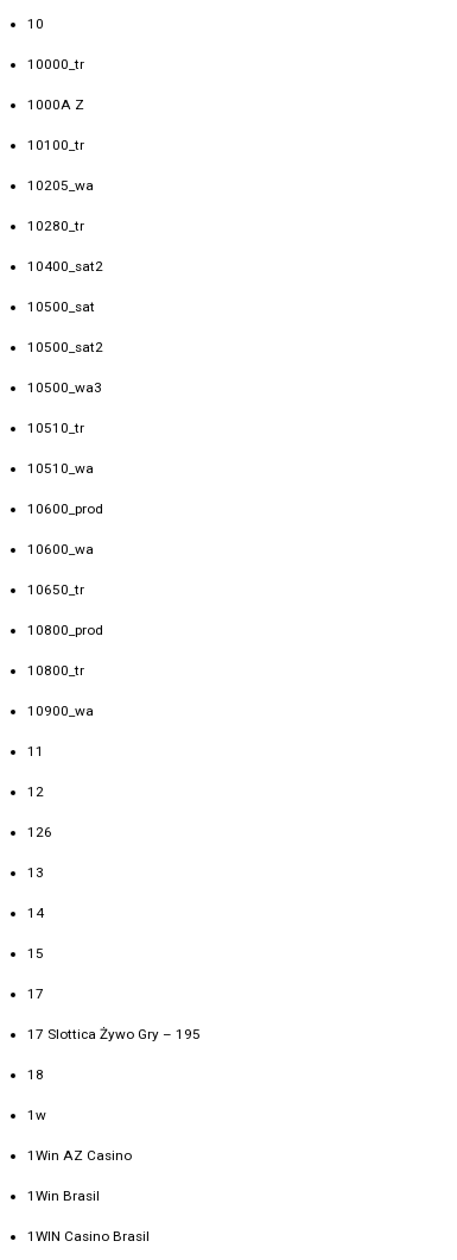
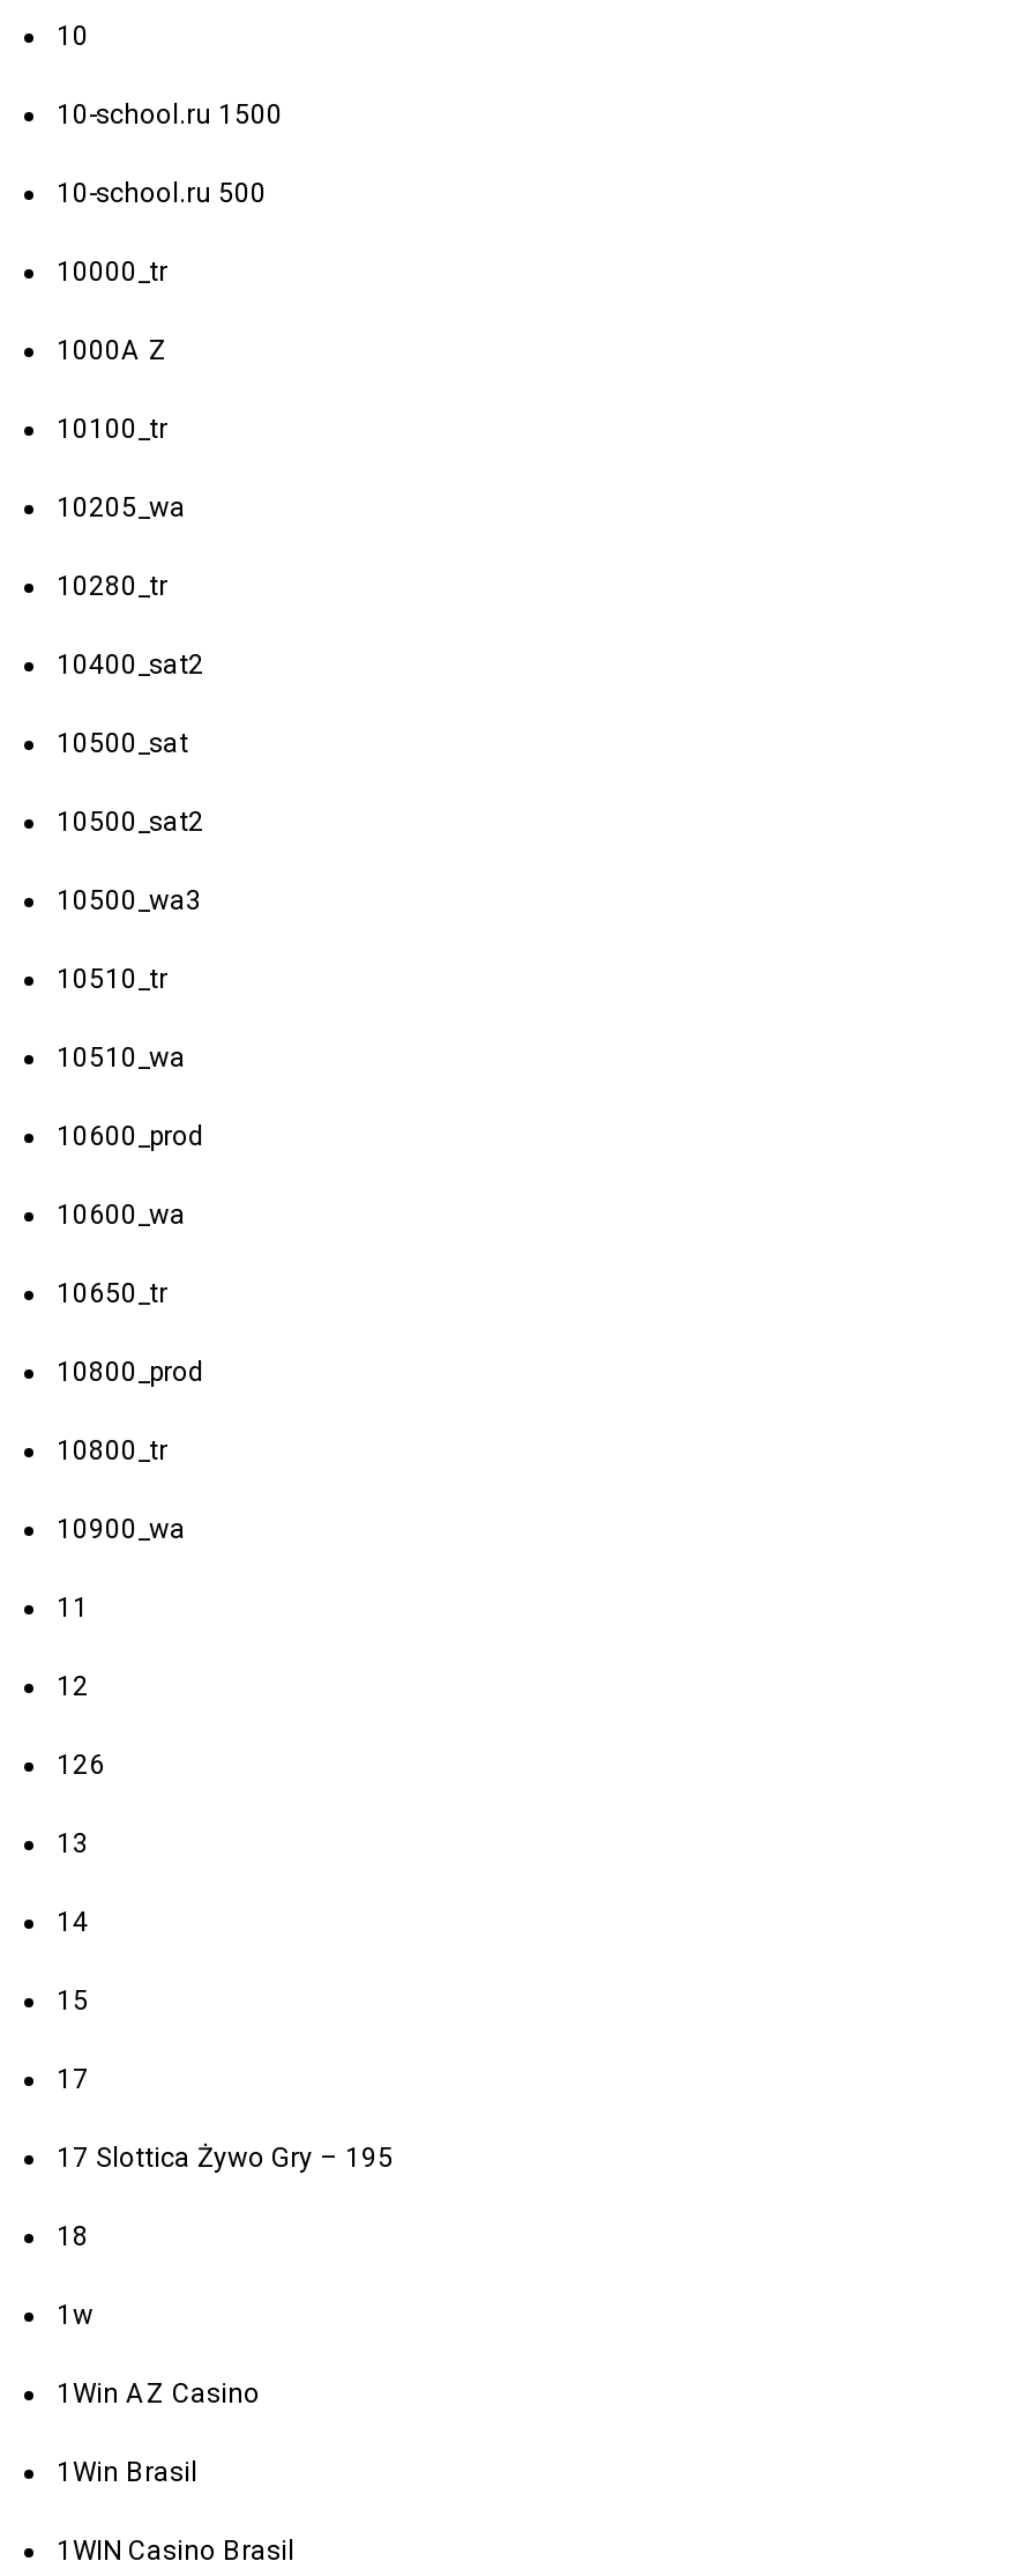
+ 10-school.ru 1500
+ 10-school.ru 500
